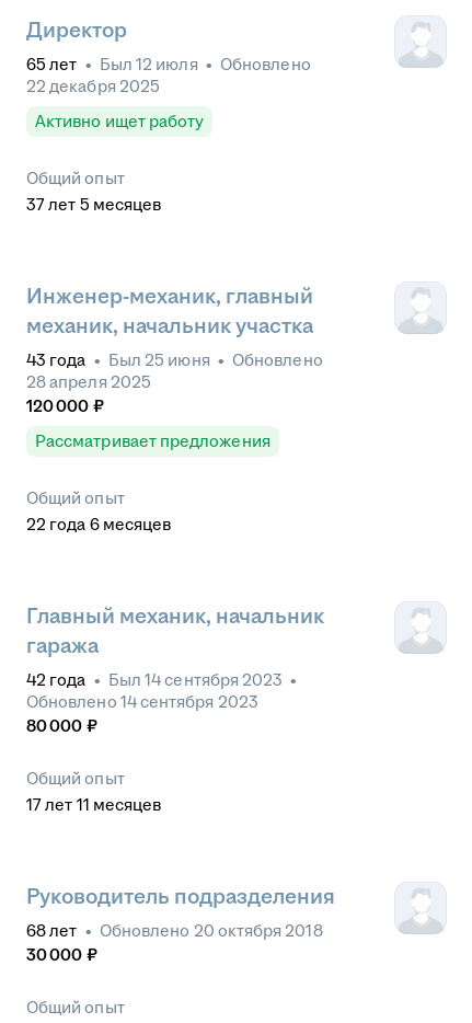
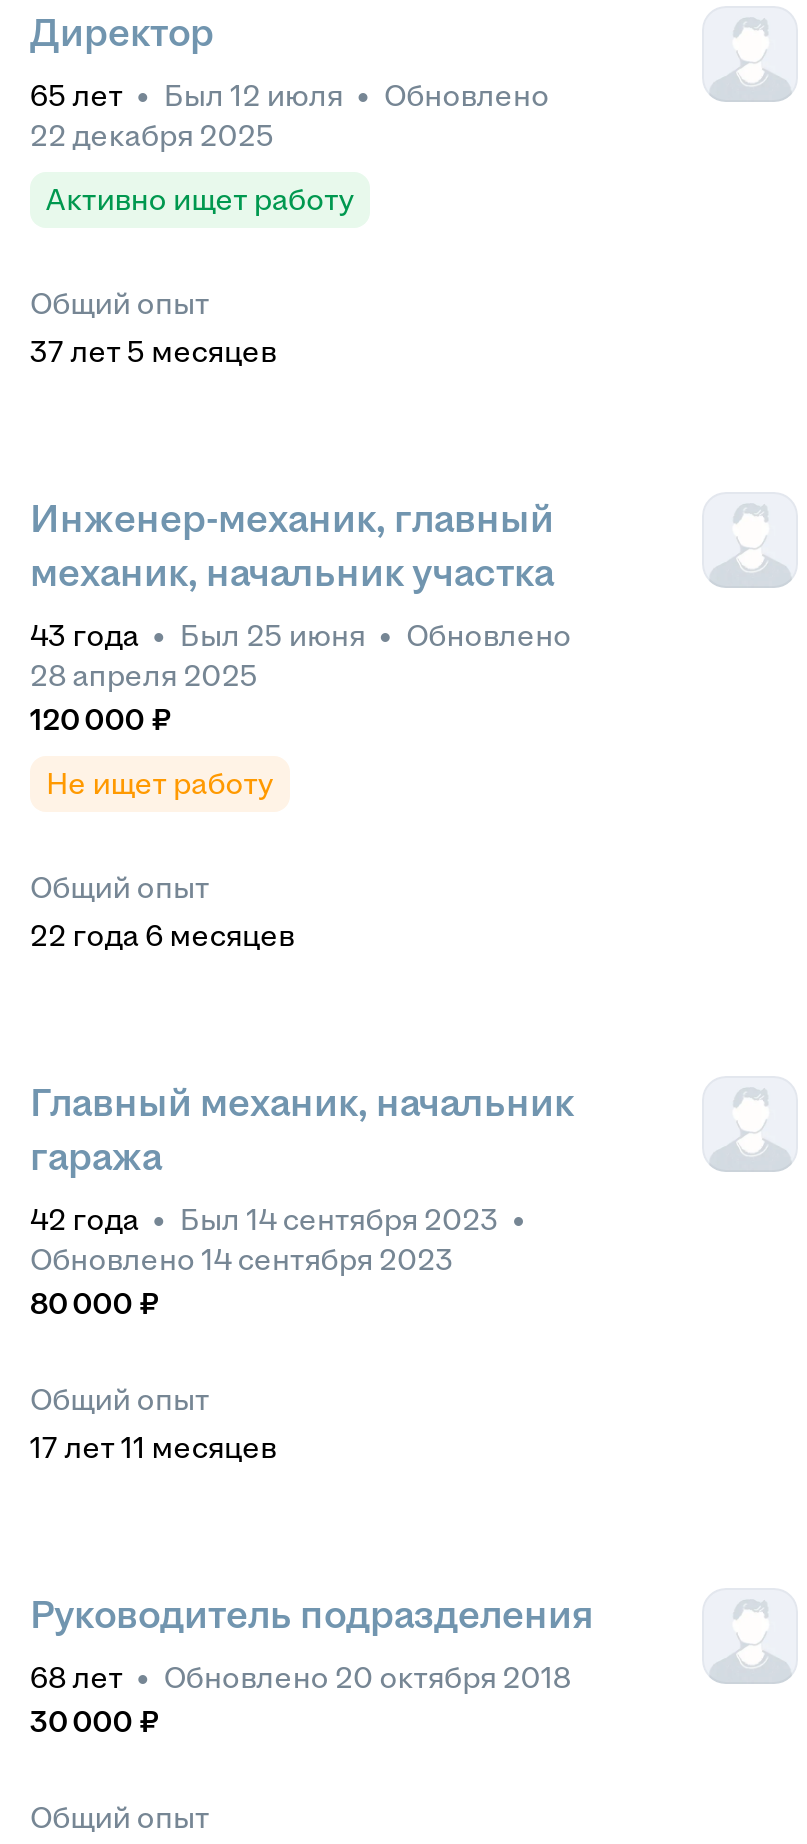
- Рассматривает предложения
+ Не ищет работу
